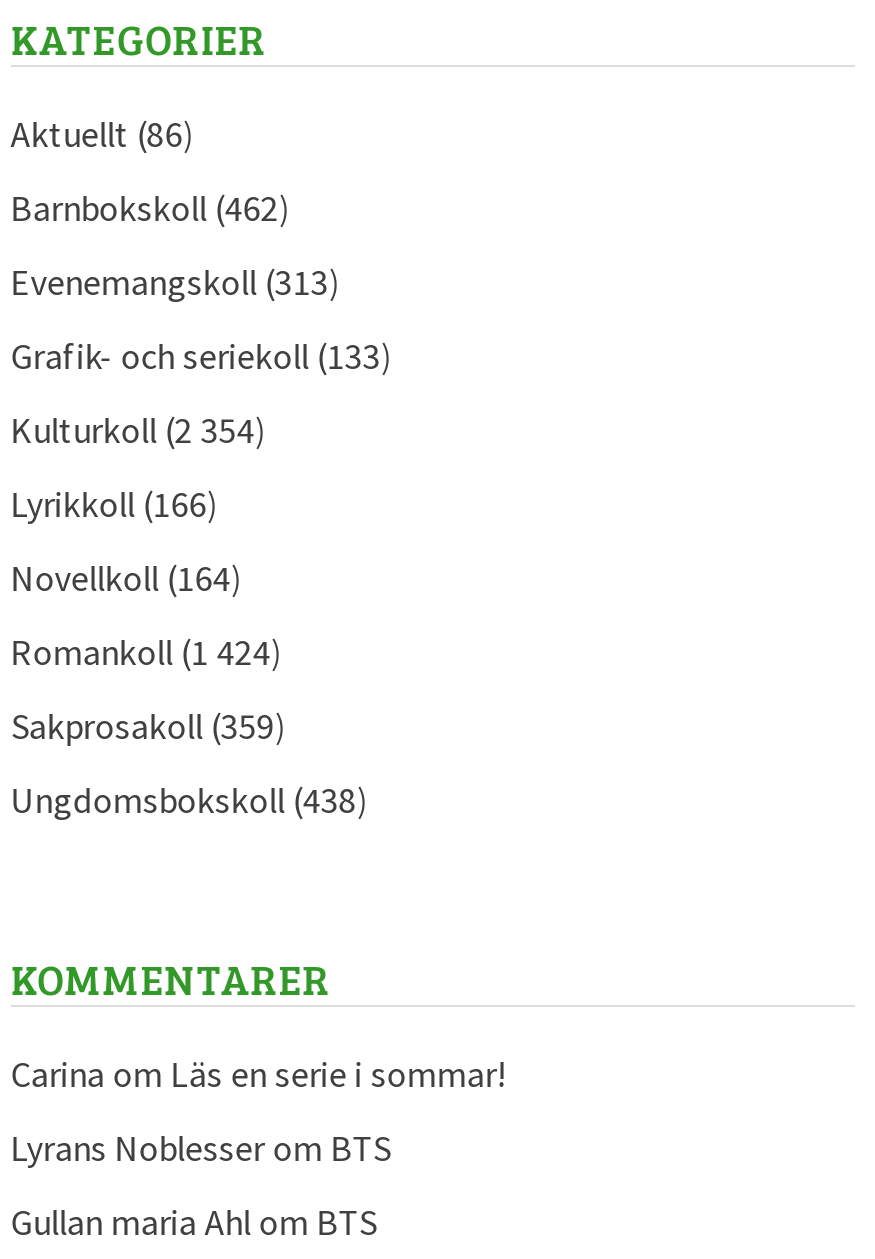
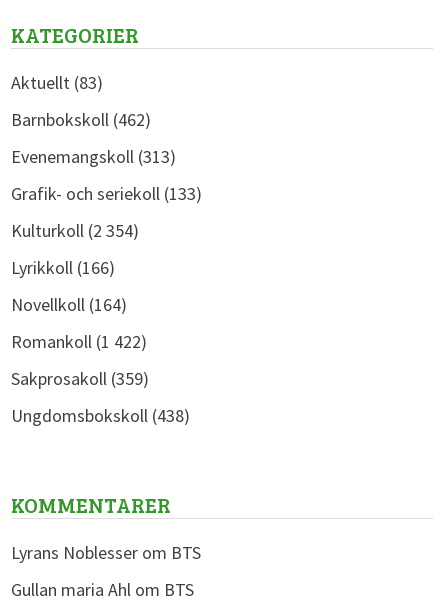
- Aktuellt (86)
+ Aktuellt (83)

- Romankoll (1 424)
+ Romankoll (1 422)

- Carina om Läs en serie i sommar!
